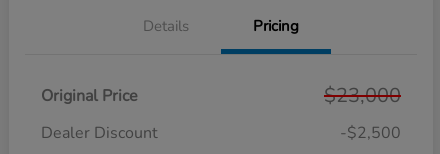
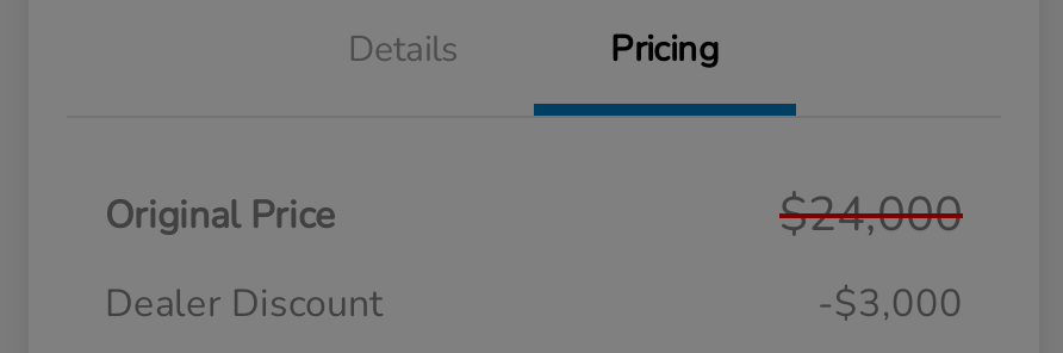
- $23,000
+ $24,000

- -$2,500
+ -$3,000
